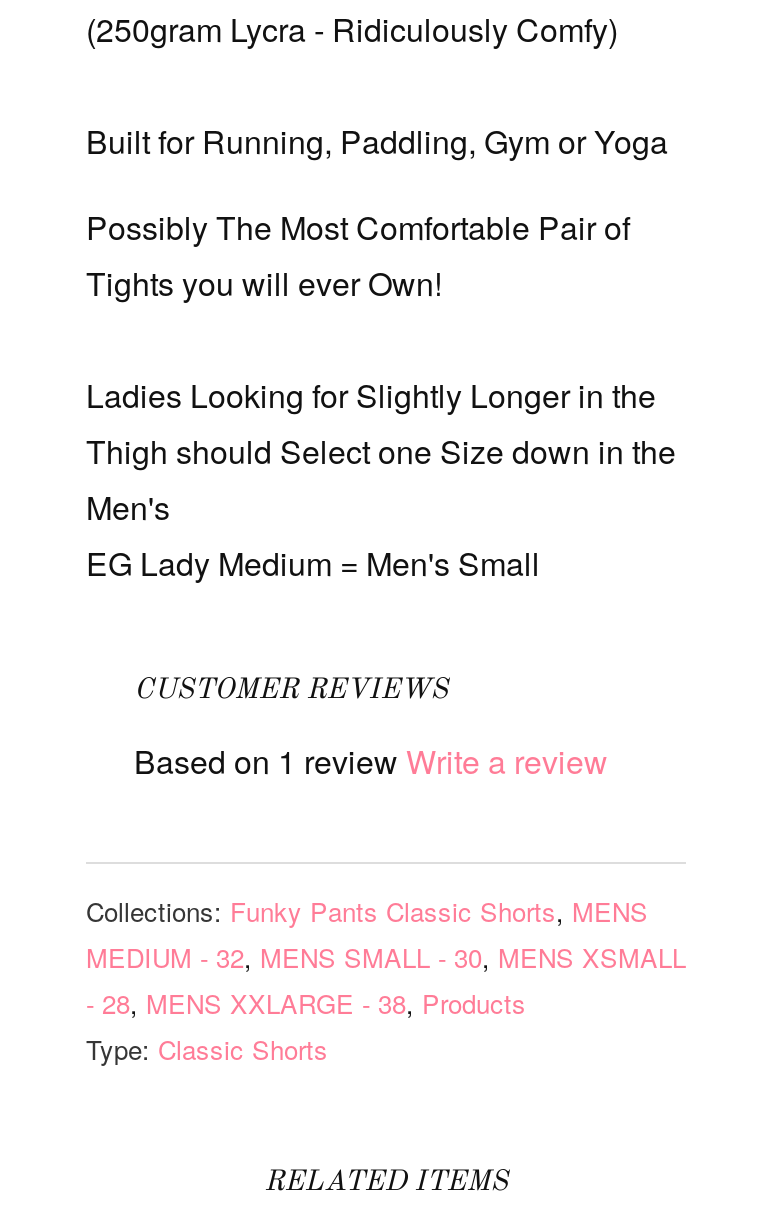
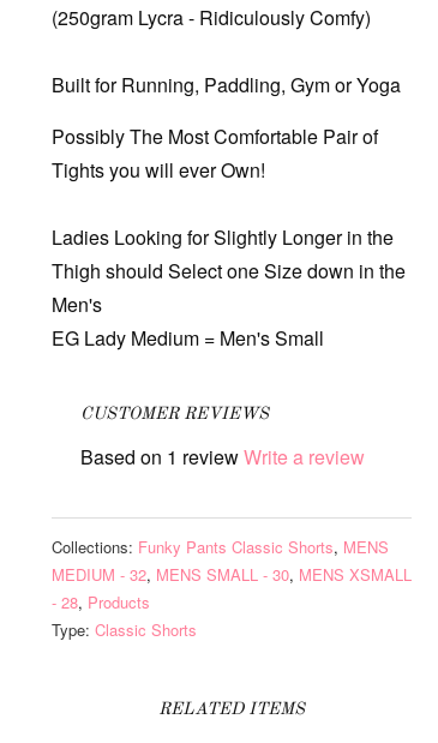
- - 28, MENS XXLARGE - 38, Products
+ - 28, Products
